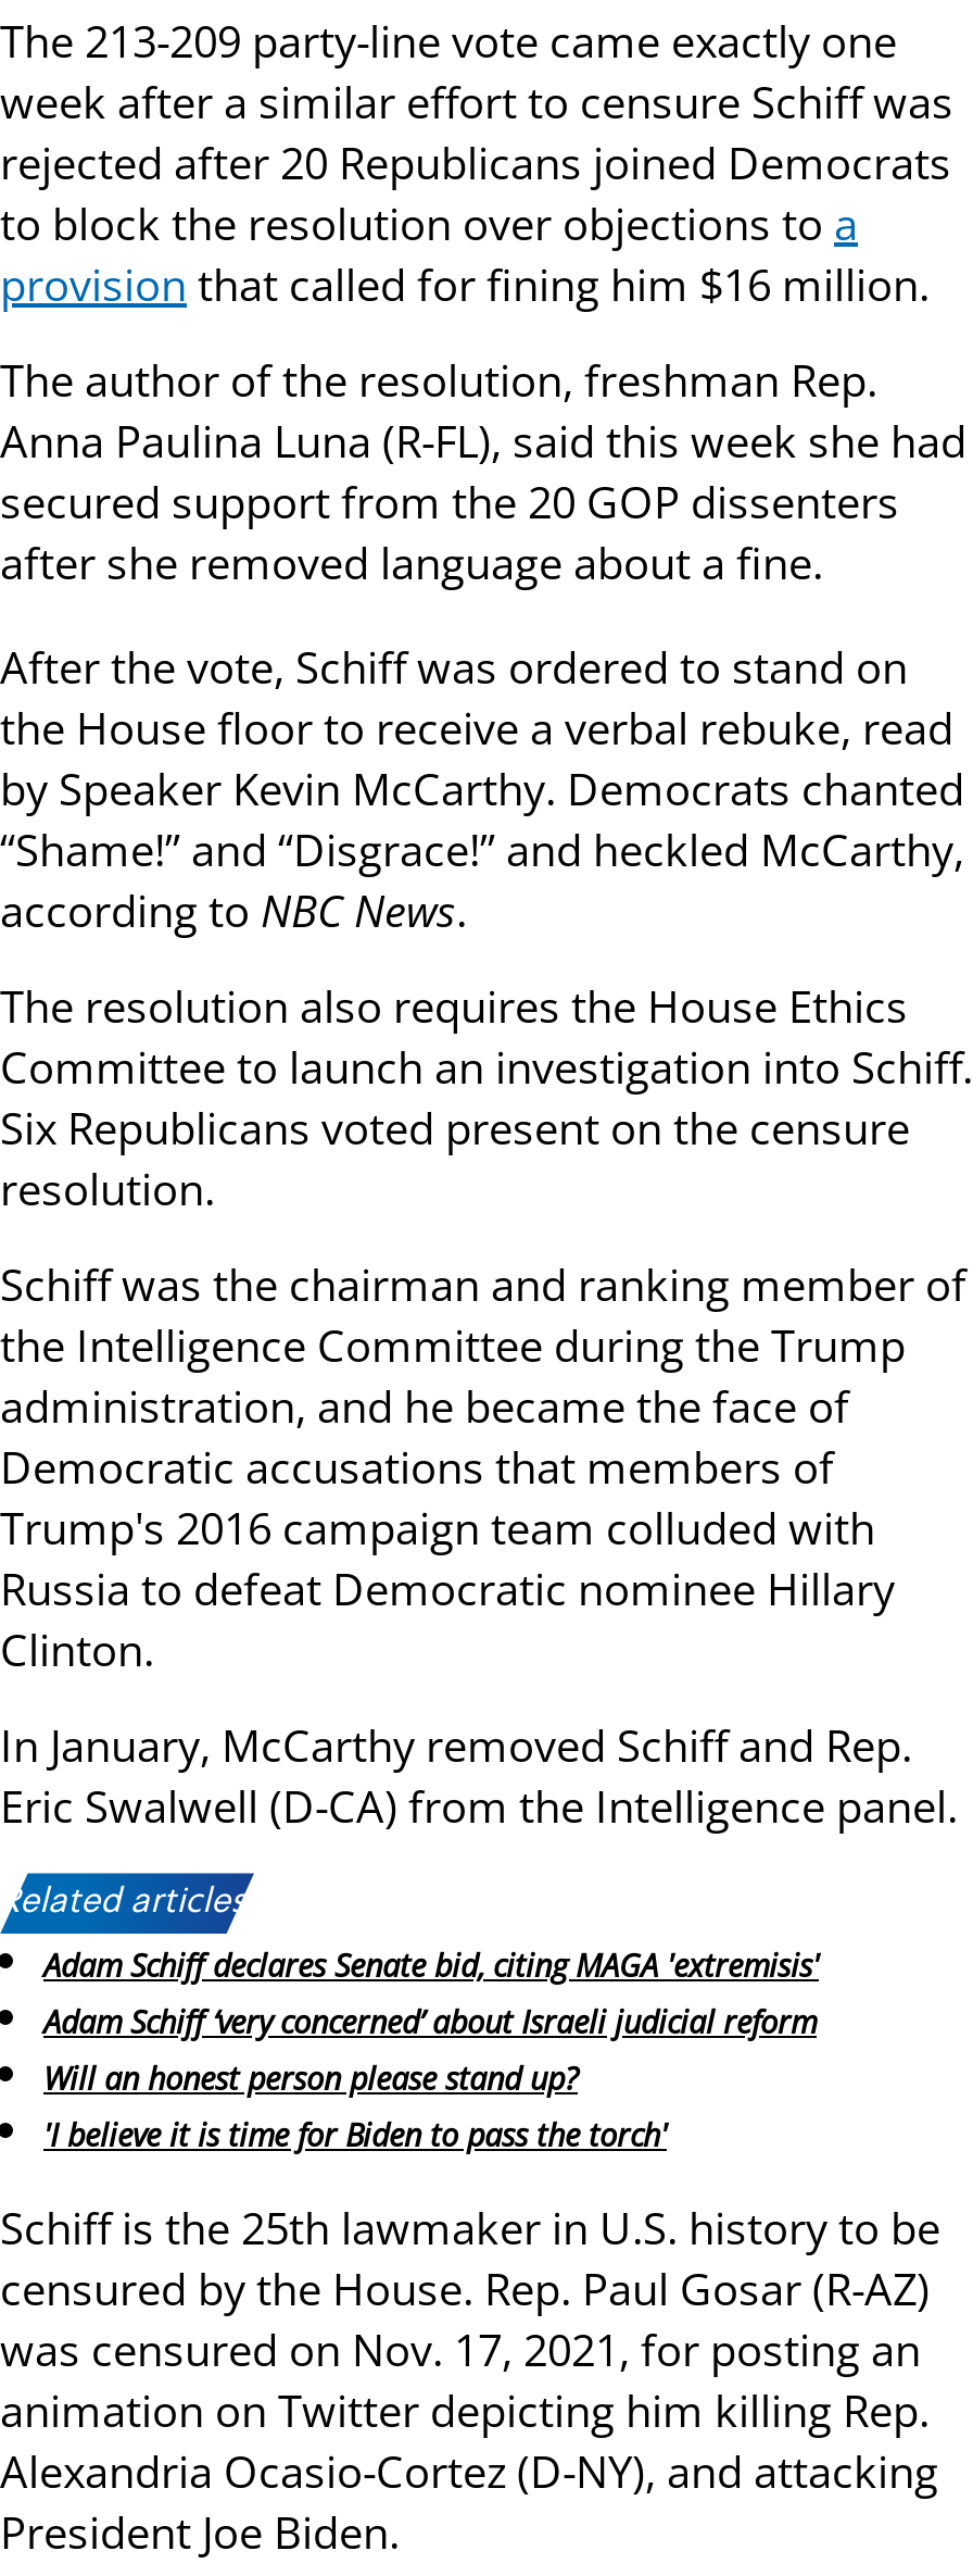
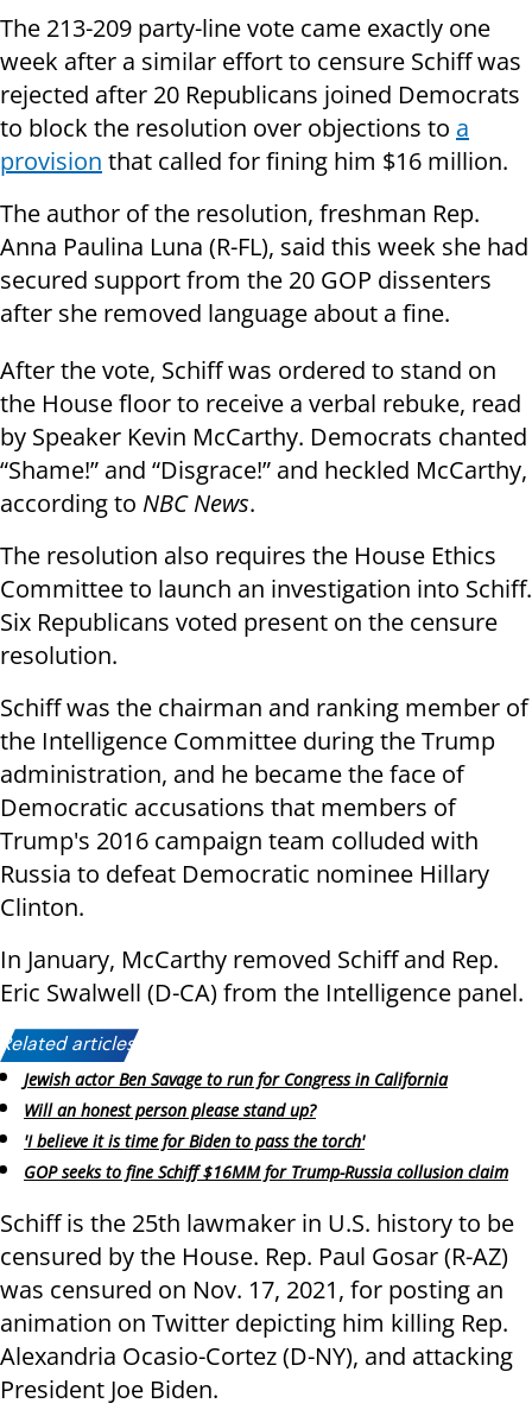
- Adam Schiff declares Senate bid, citing MAGA 'extremisis'
- Adam Schiff ‘very concerned’ about Israeli judicial reform
+ Jewish actor Ben Savage to run for Congress in California

moved up: Will an honest person please stand up? | 'I believe it is time for Biden to pass the torch'

+ GOP seeks to fine Schiff $16MM for Trump-Russia collusion claim
